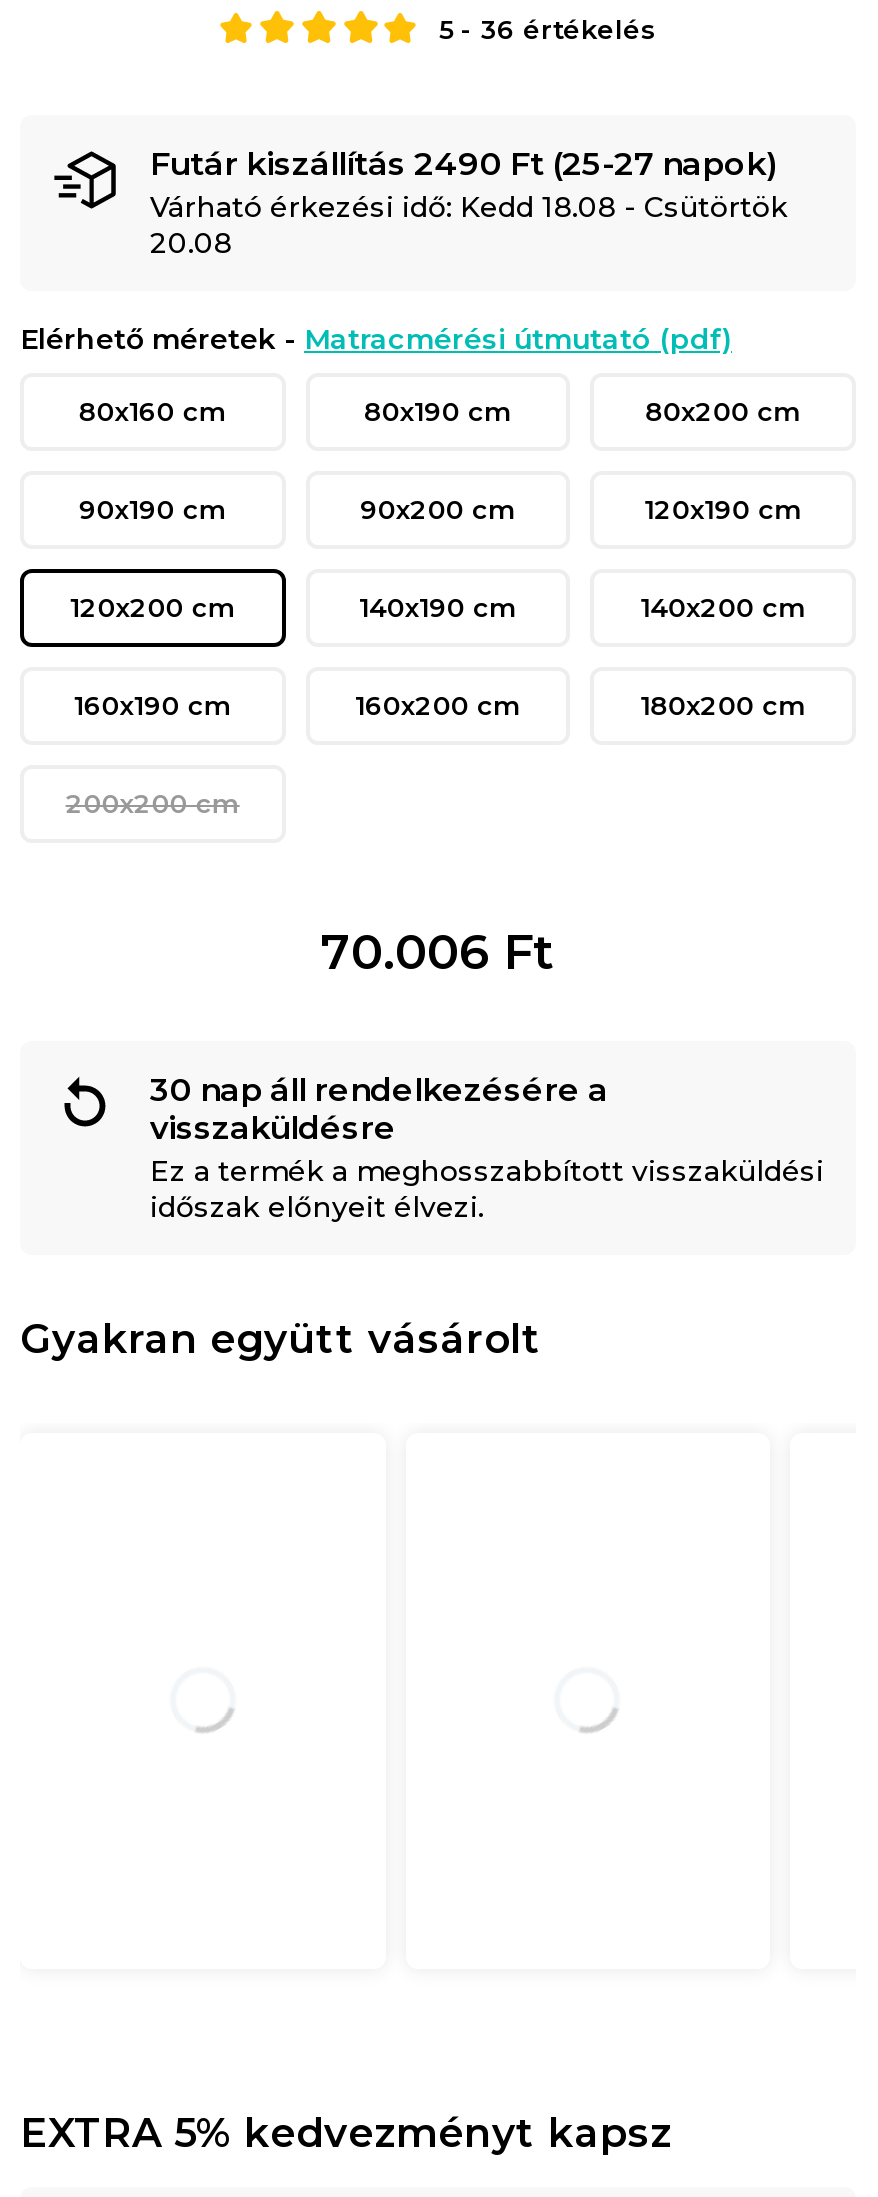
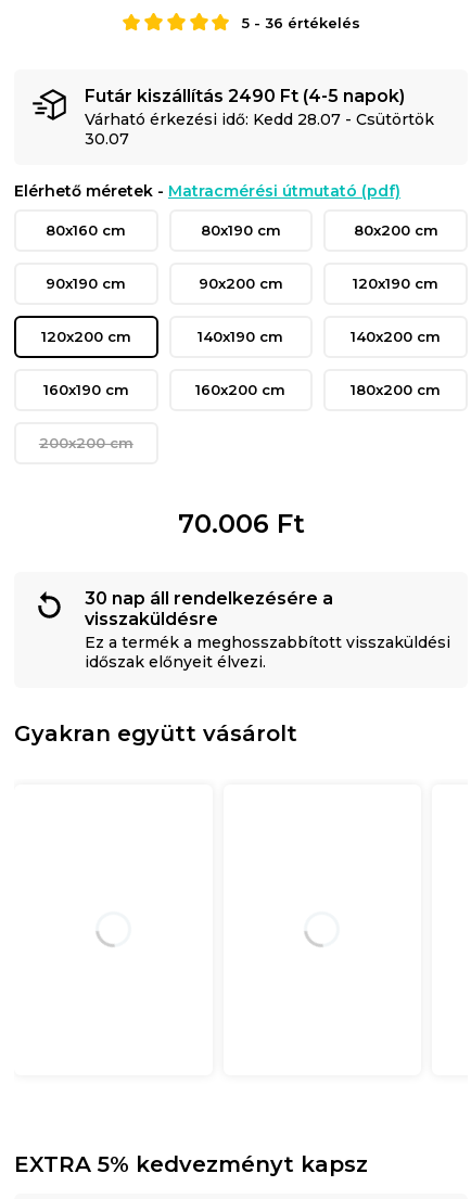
- Futár kiszállítás 2490 Ft (25-27 napok)
+ Futár kiszállítás 2490 Ft (4-5 napok)

- Várható érkezési idő: Kedd 18.08 - Csütörtök
+ Várható érkezési idő: Kedd 28.07 - Csütörtök

- 20.08
+ 30.07
